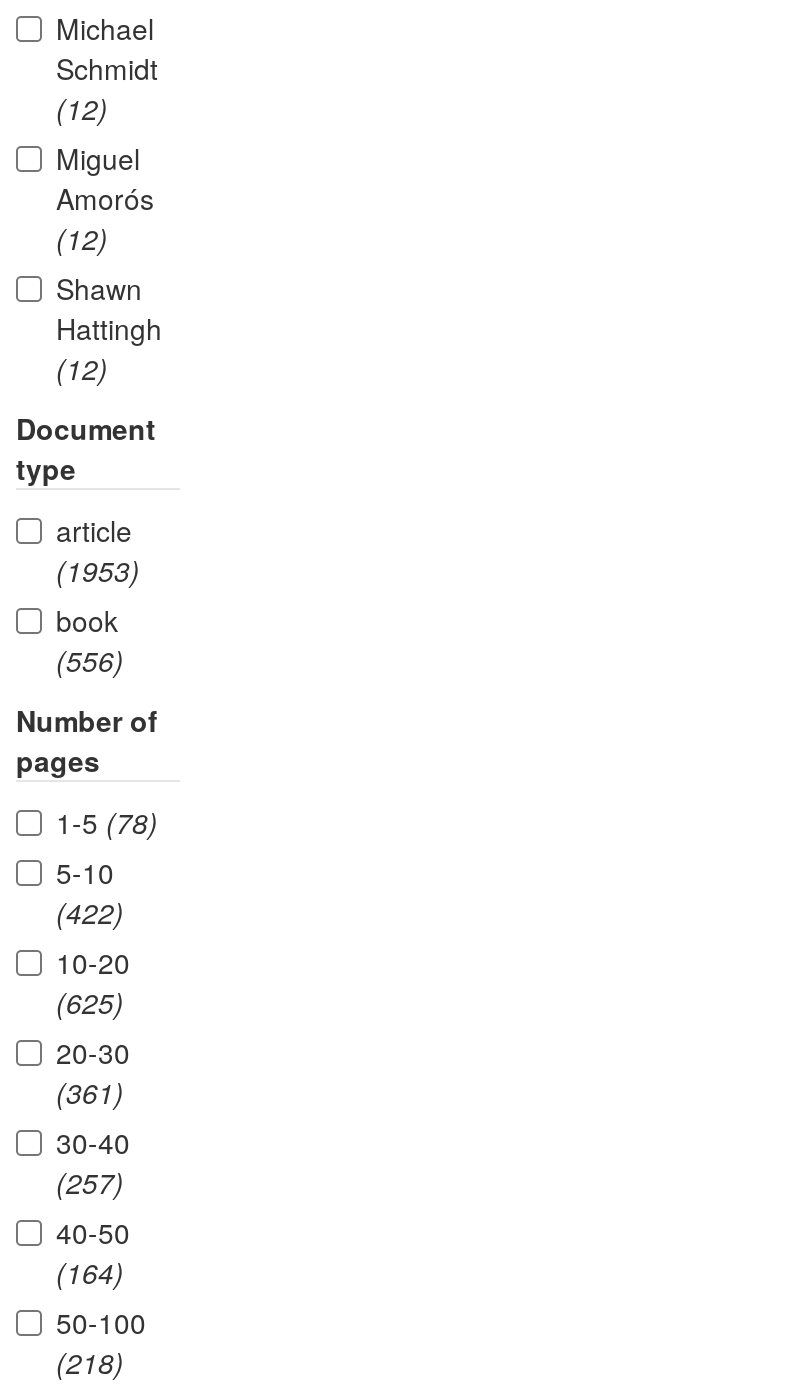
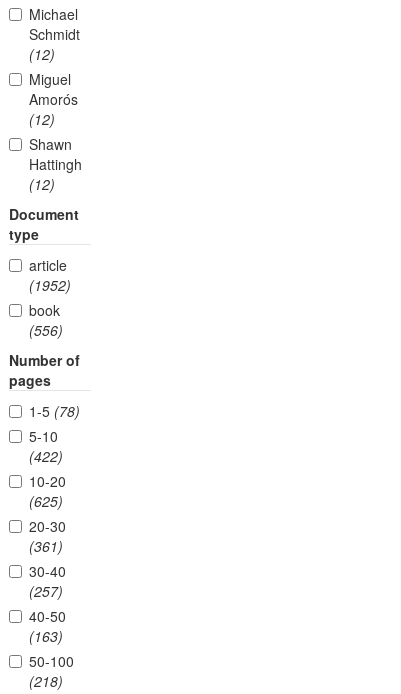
- (1953)
+ (1952)

- (164)
+ (163)
